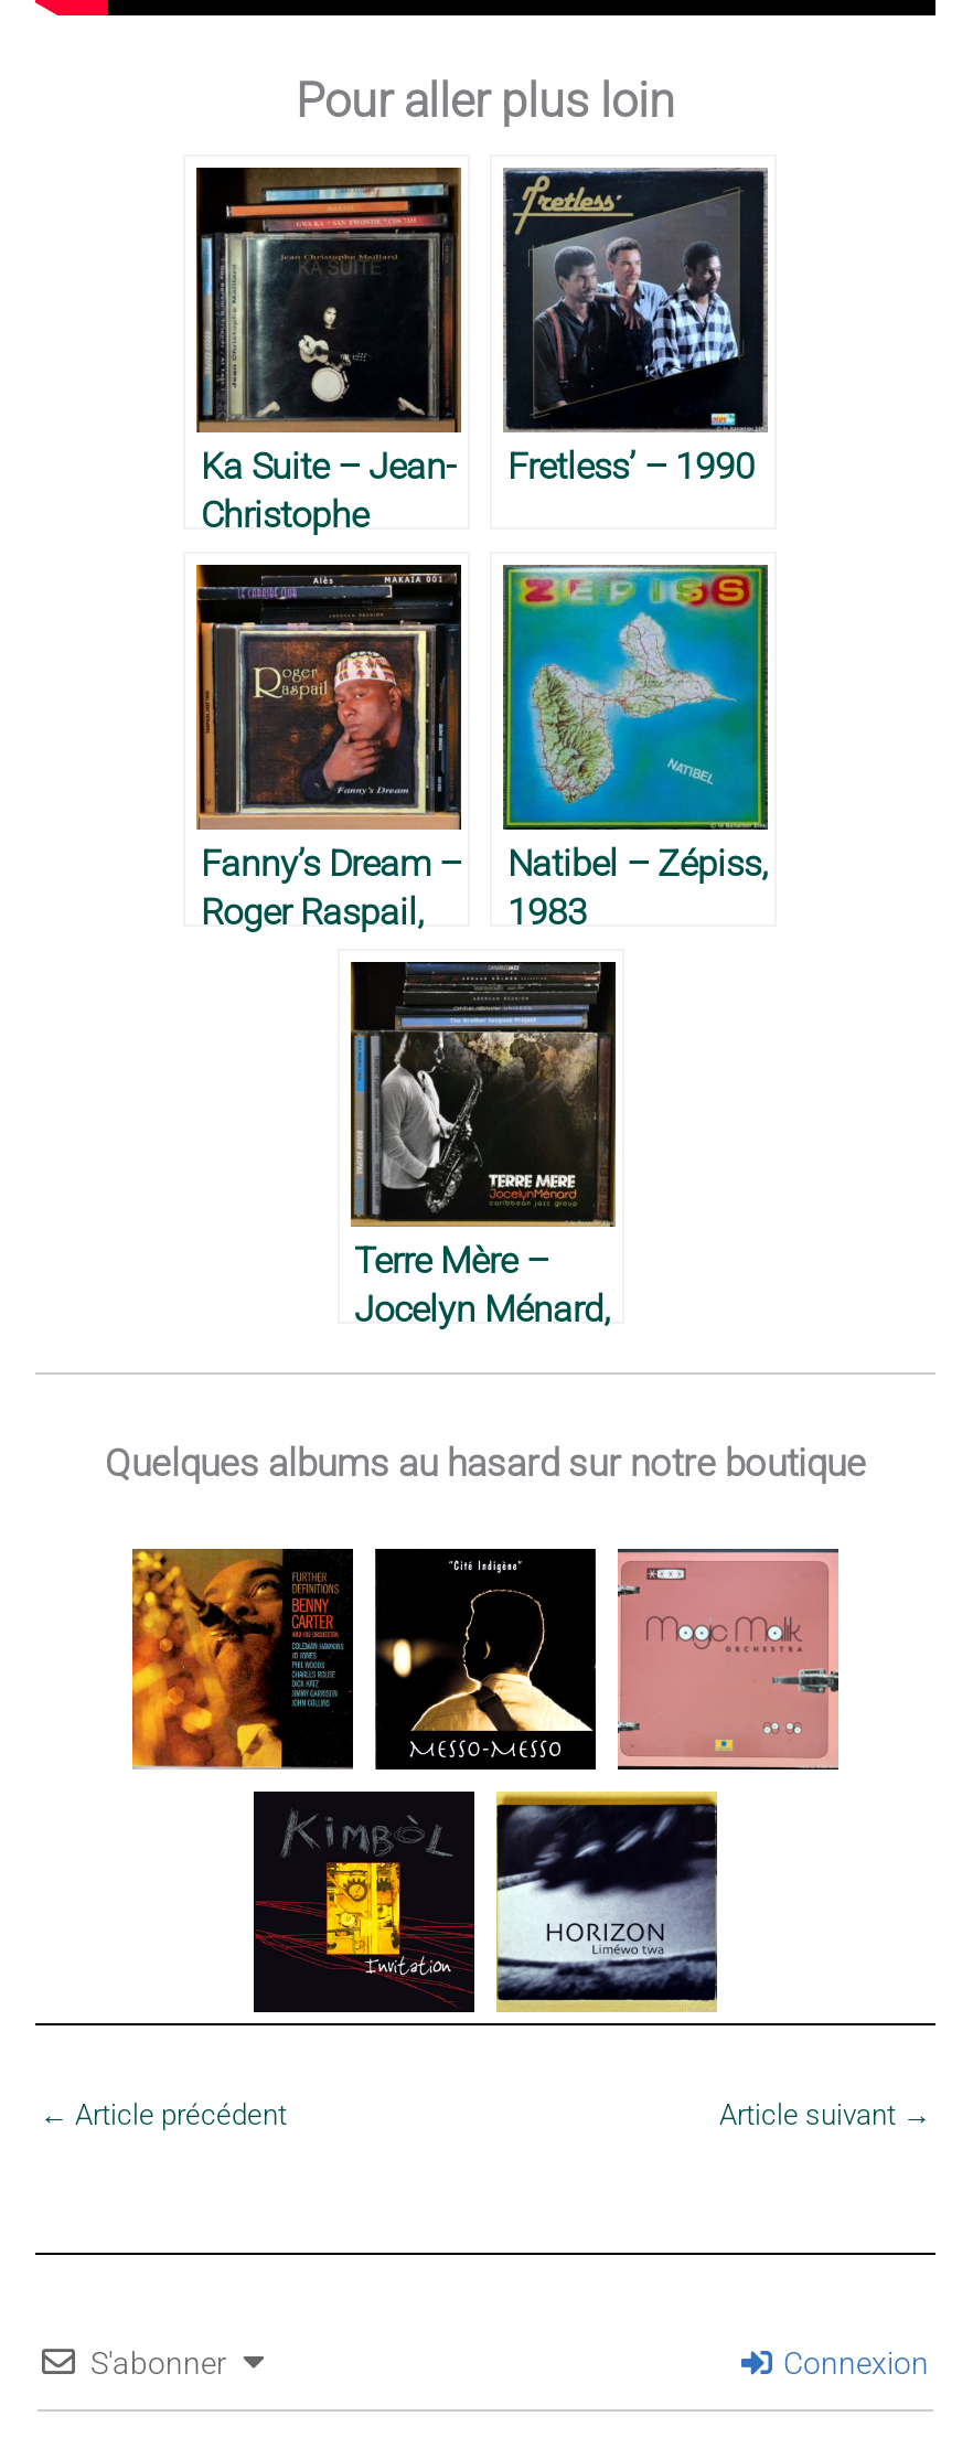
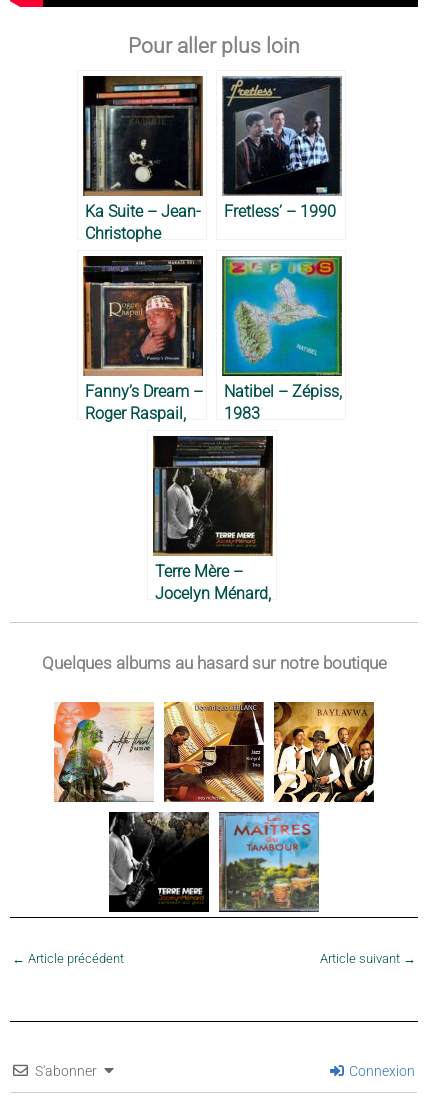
- [image]
+ [image]

- [image]
+ [image]

- [image]
+ [image]

- [image]
+ [image]

- [image]
+ [image]
